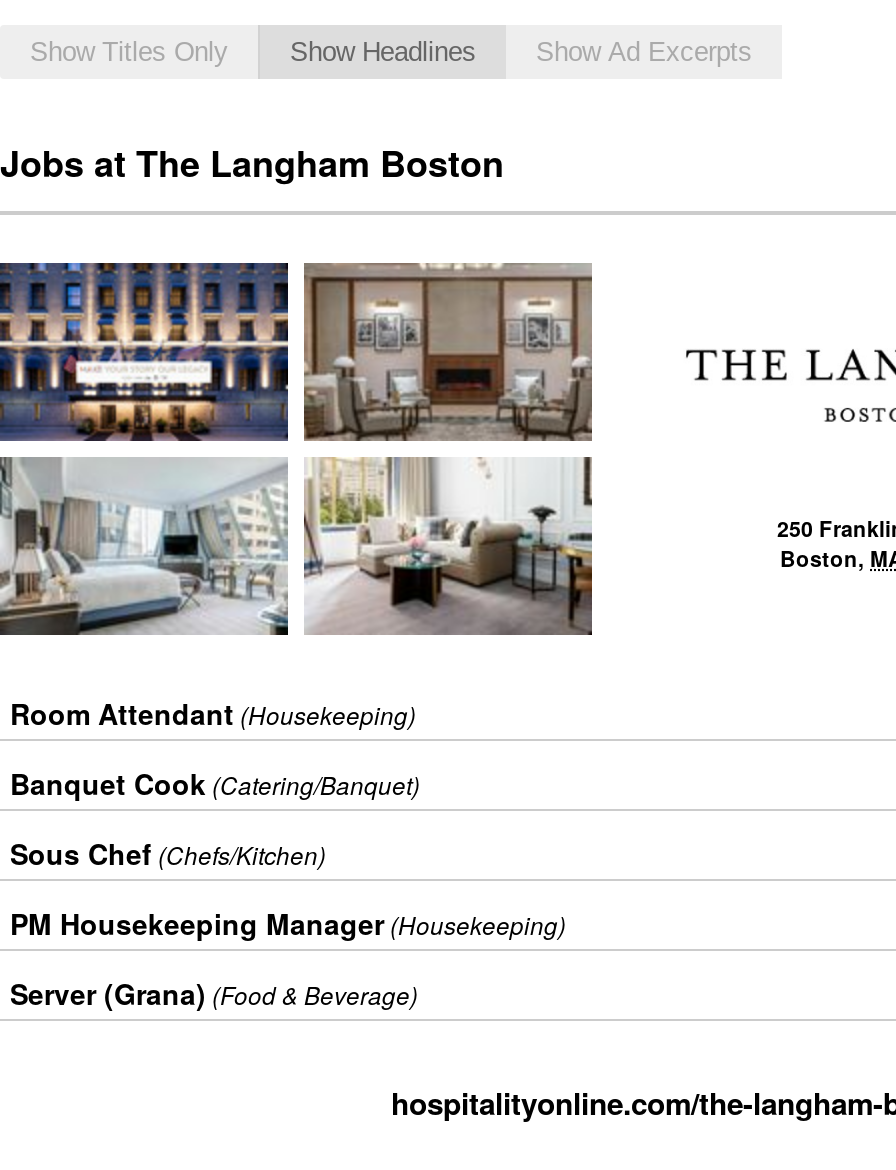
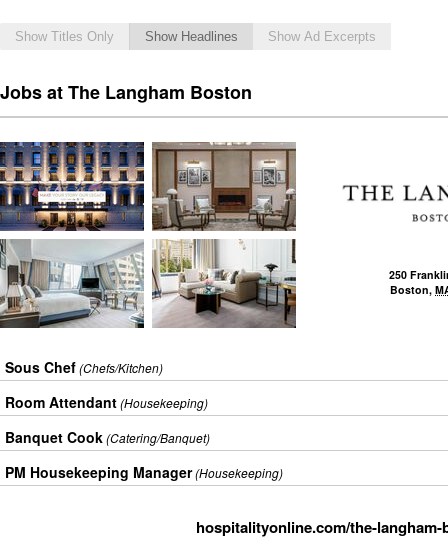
moved down: Room Attendant (Housekeeping) | Banquet Cook (Catering/Banquet)

moved up: Sous Chef (Chefs/Kitchen)

- Server (Grana) (Food & Beverage)
